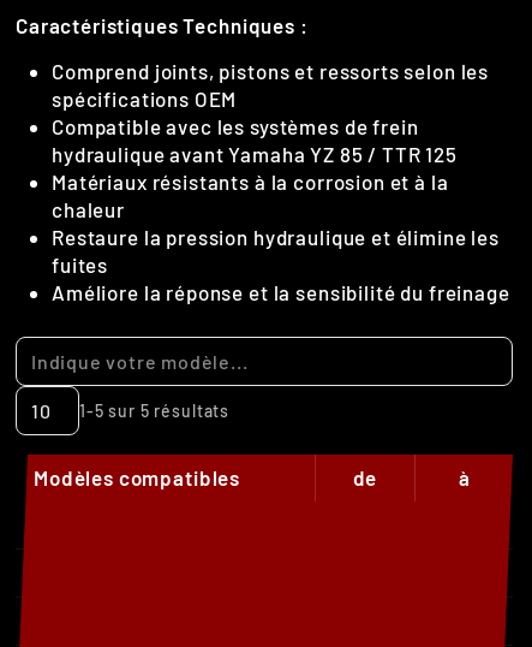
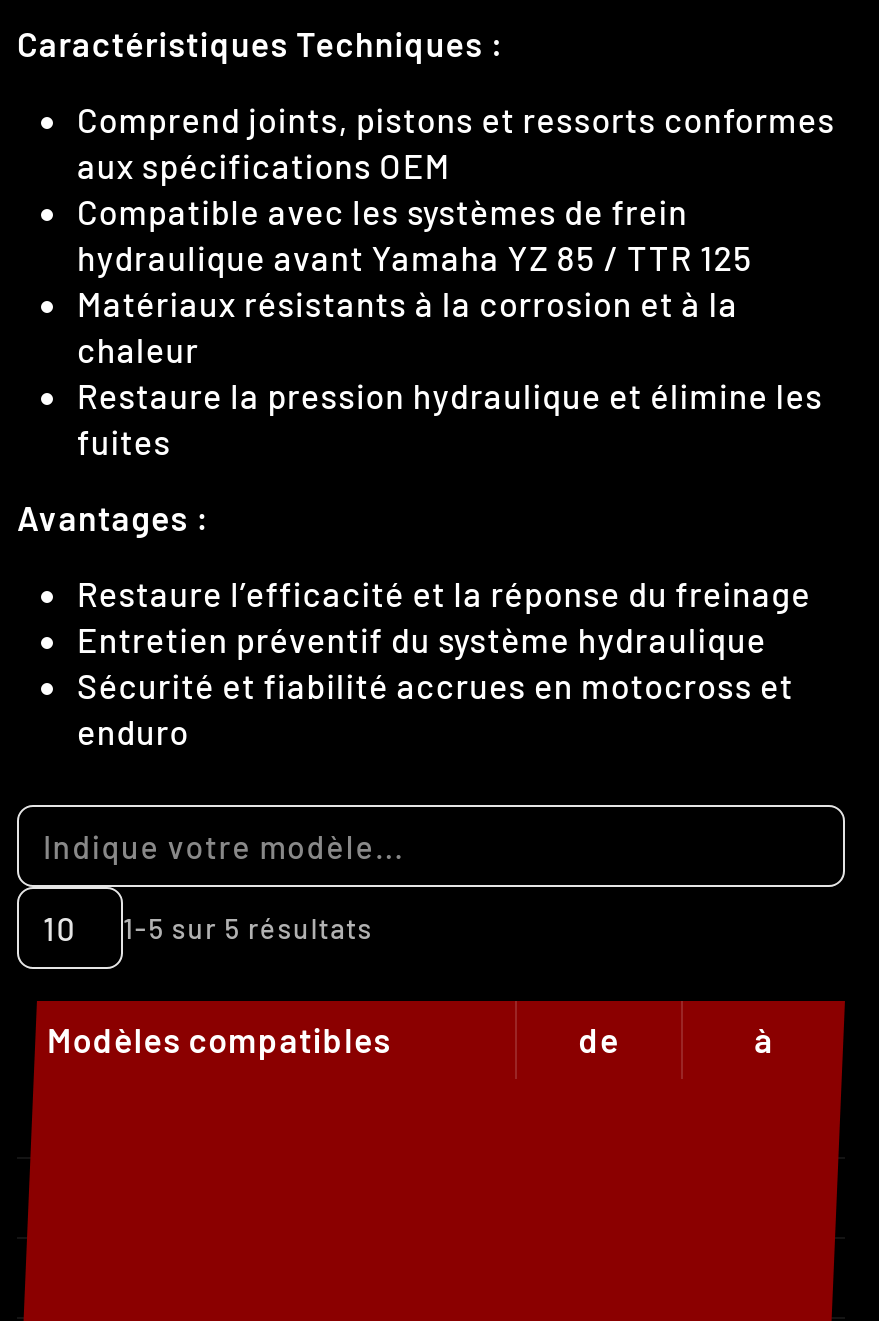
- Comprend joints, pistons et ressorts selon les
- spécifications OEM
+ Comprend joints, pistons et ressorts conformes
+ aux spécifications OEM

- Améliore la réponse et la sensibilité du freinage
+ Avantages :
+ Restaure l’efficacité et la réponse du freinage
+ Entretien préventif du système hydraulique
+ Sécurité et fiabilité accrues en motocross et
+ enduro
